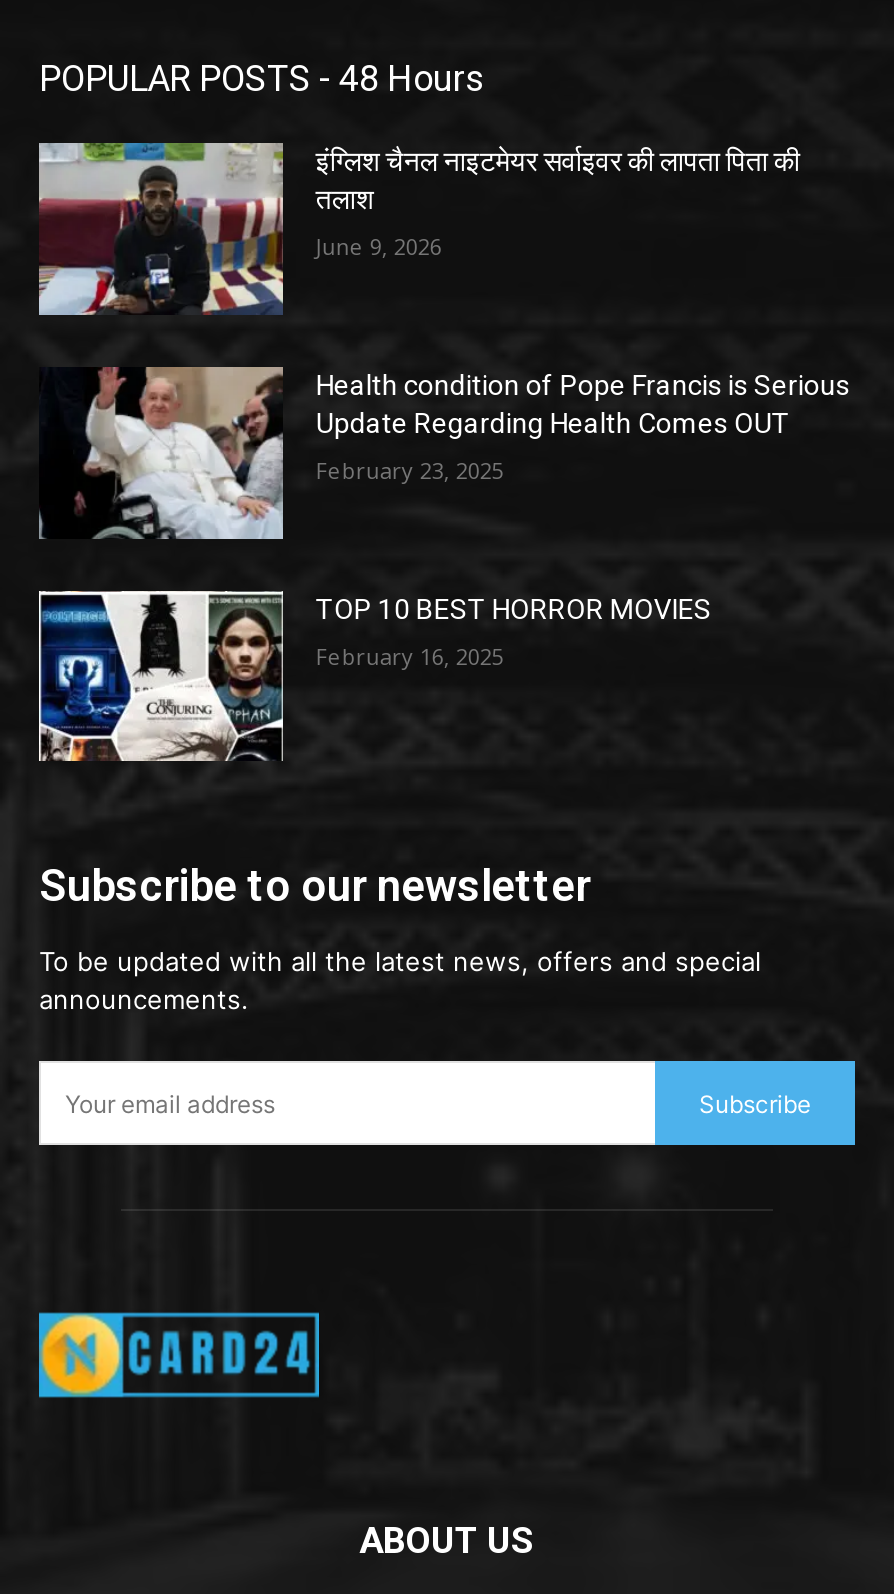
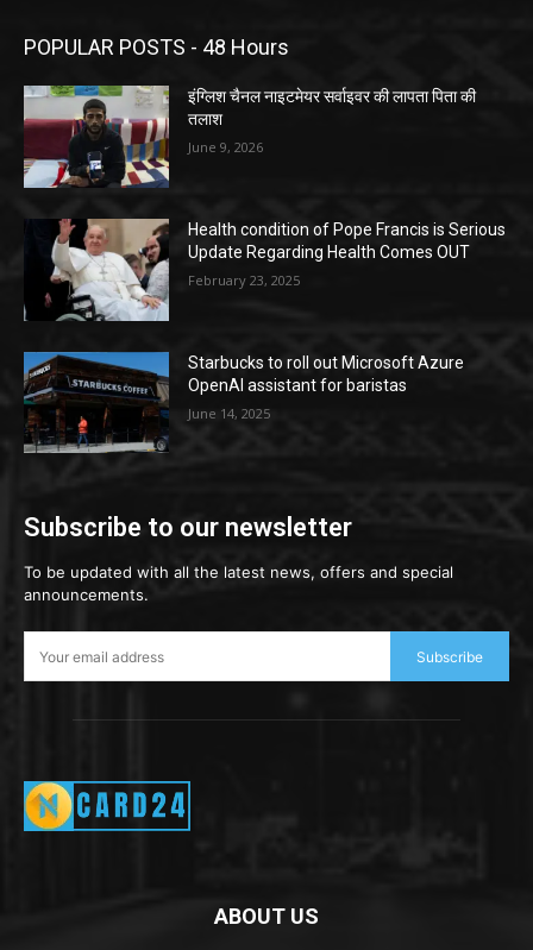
- [image]
- TOP 10 BEST HORROR MOVIES
+ [image]
+ Starbucks to roll out Microsoft Azure
+ OpenAI assistant for baristas

- February 16, 2025
+ June 14, 2025
